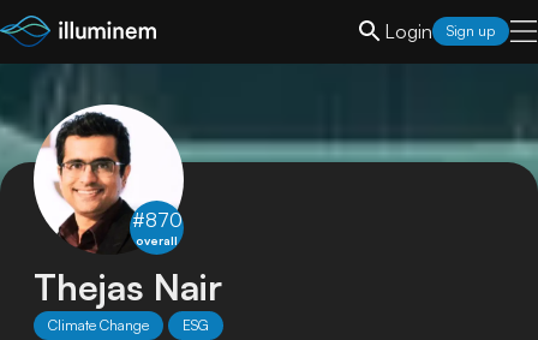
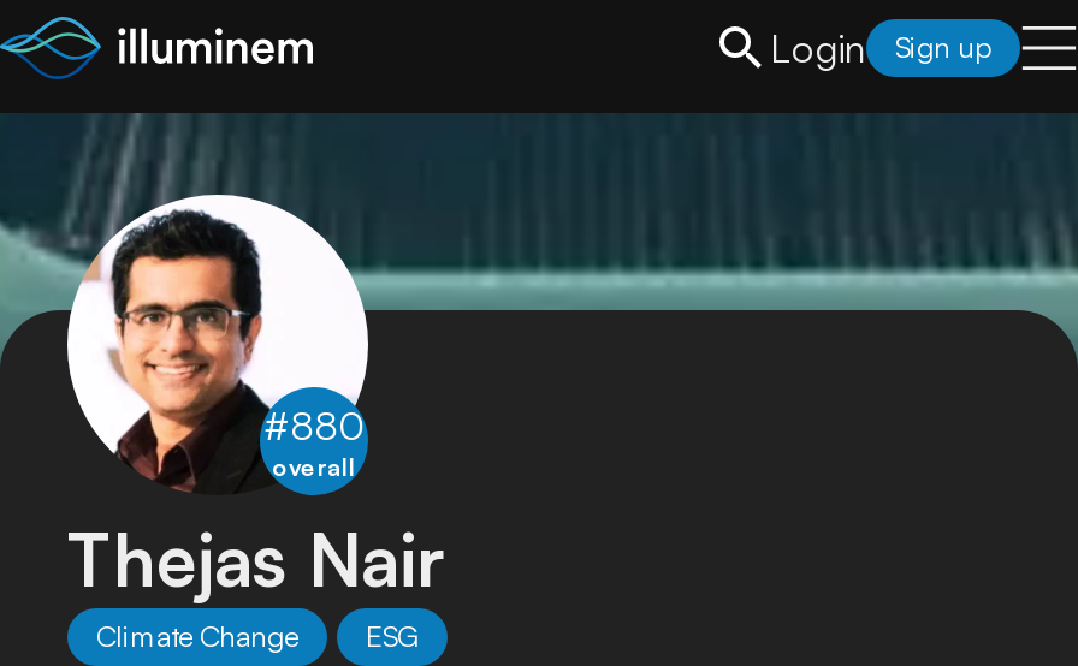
- #870
+ #880
